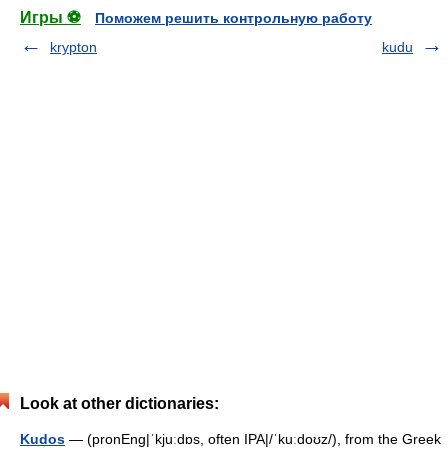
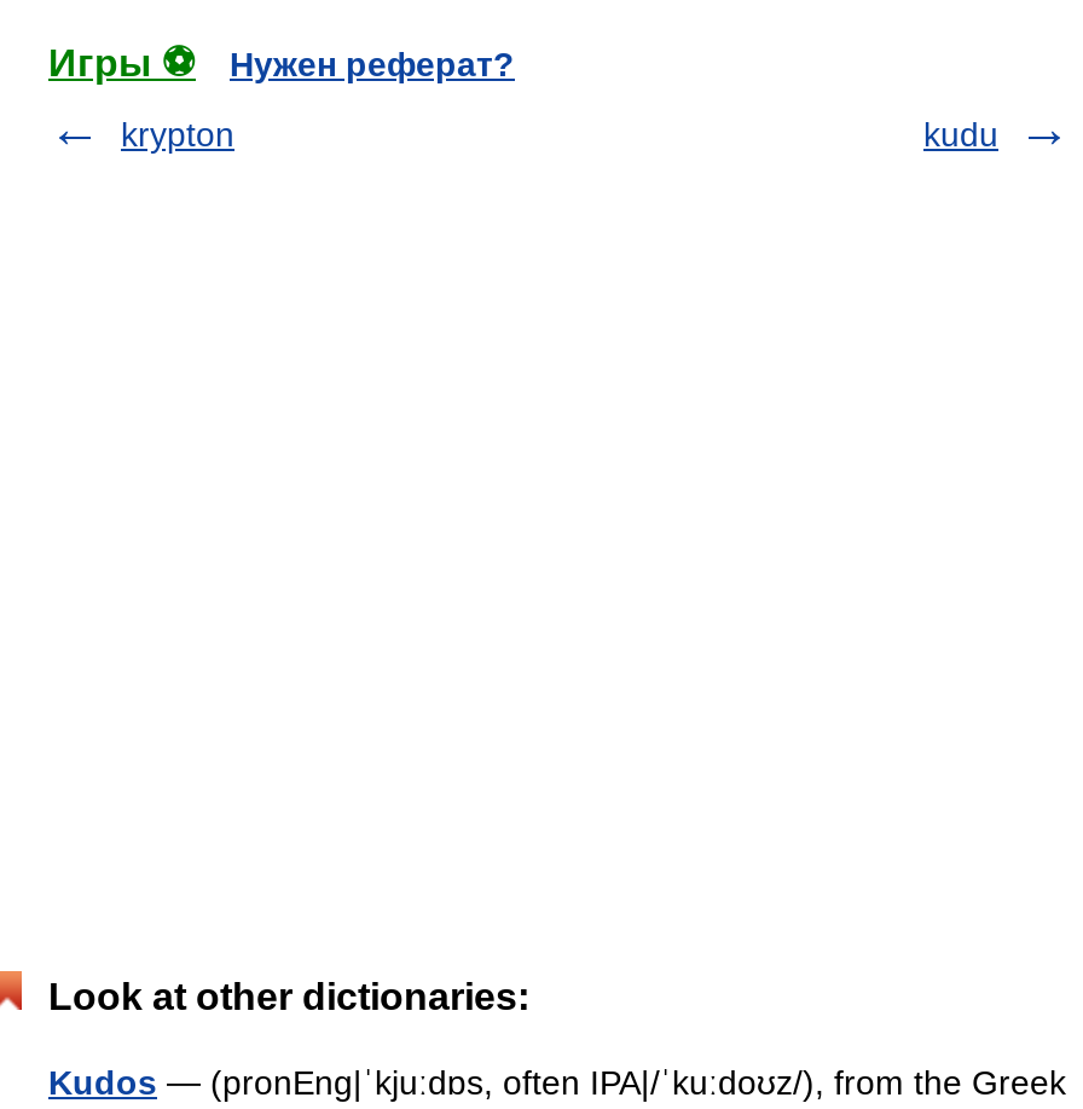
- Поможем решить контрольную работу
+ Нужен реферат?
